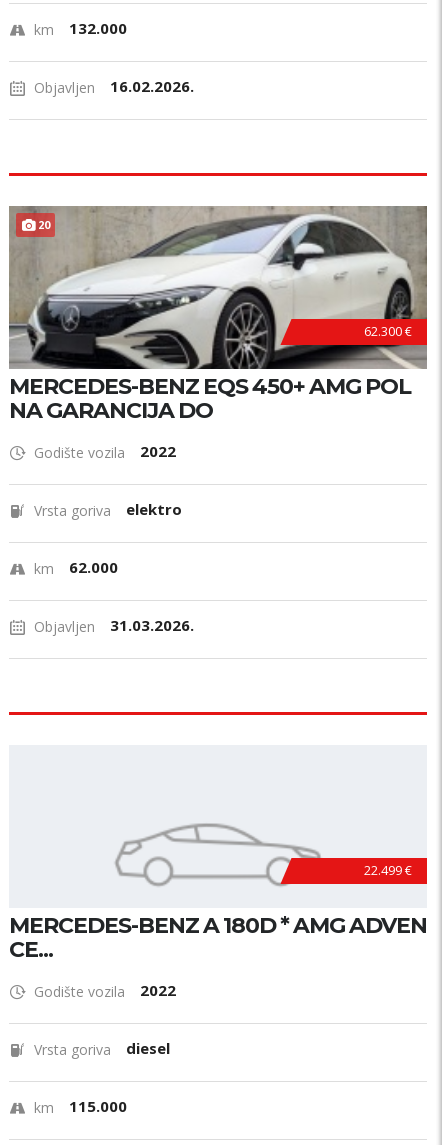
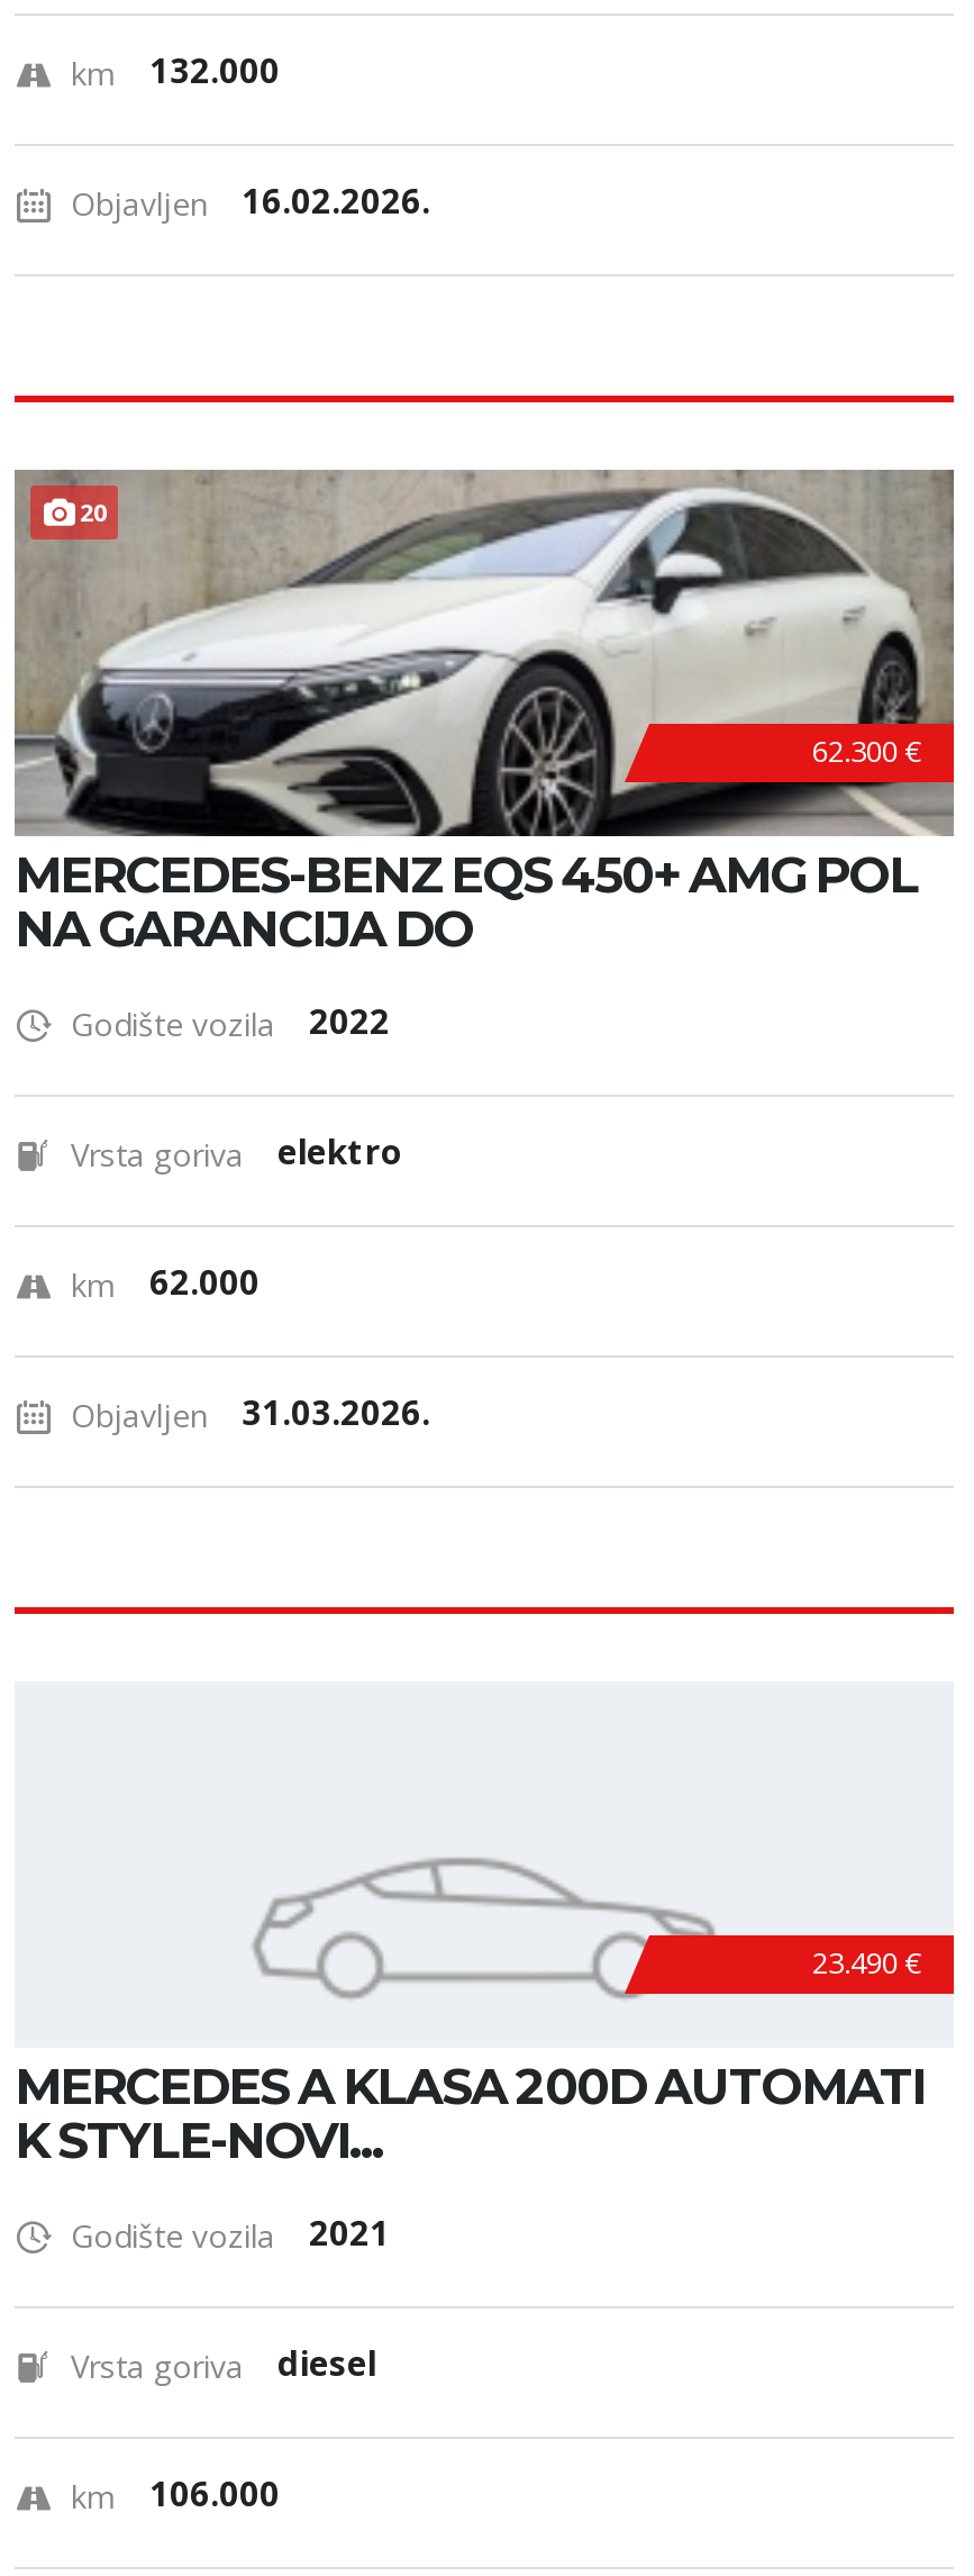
- 22.499 €
+ 23.490 €

- MERCEDES-BENZ A 180D * AMG ADVEN
- CE...
+ MERCEDES A KLASA 200D AUTOMATI
+ K STYLE-NOVI...

- Godište vozila 2022
+ Godište vozila 2021

- km 115.000
+ km 106.000
